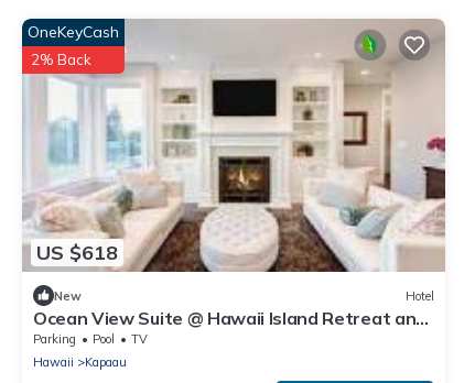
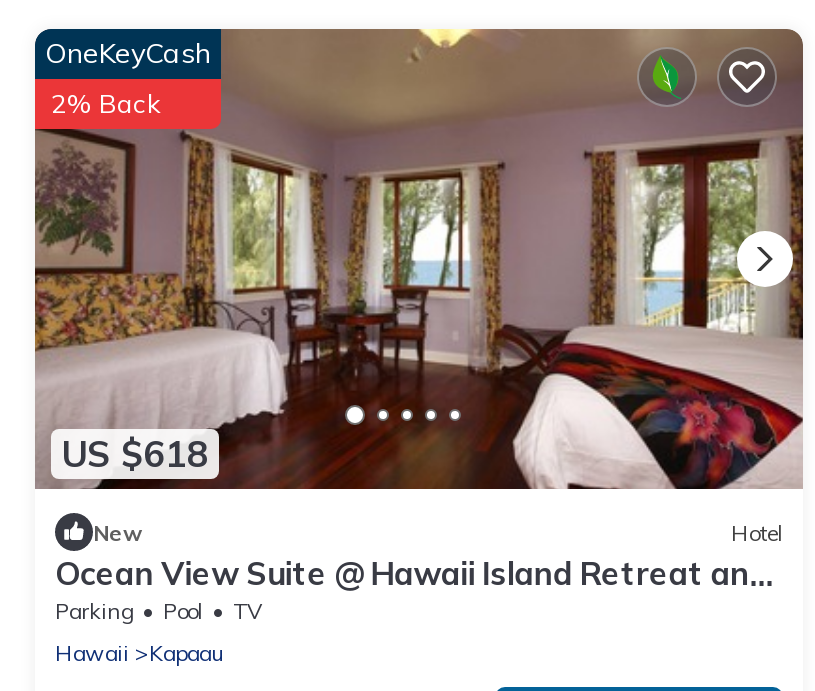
- [image]
+ [image]
